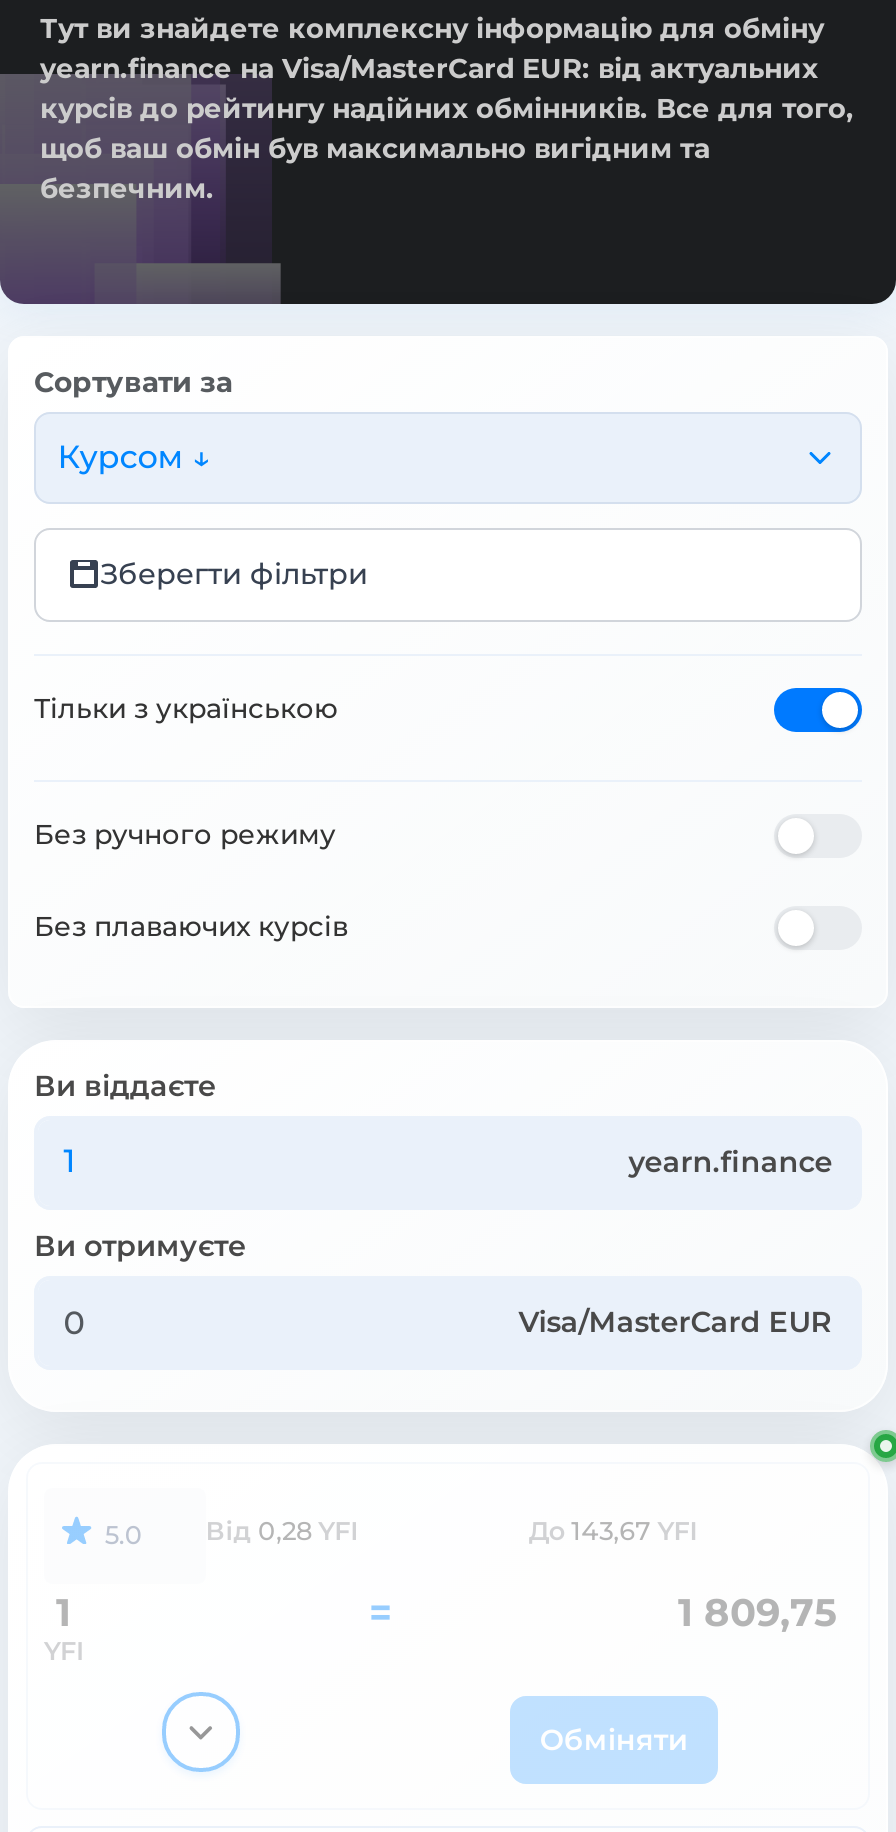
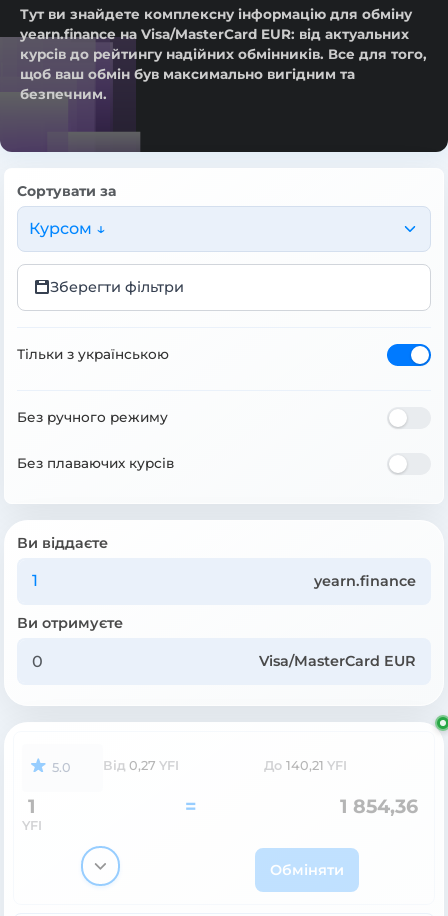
- Від 0,28 YFI
+ Від 0,27 YFI

- До 143,67 YFI
+ До 140,21 YFI

- 1 809,75
+ 1 854,36
